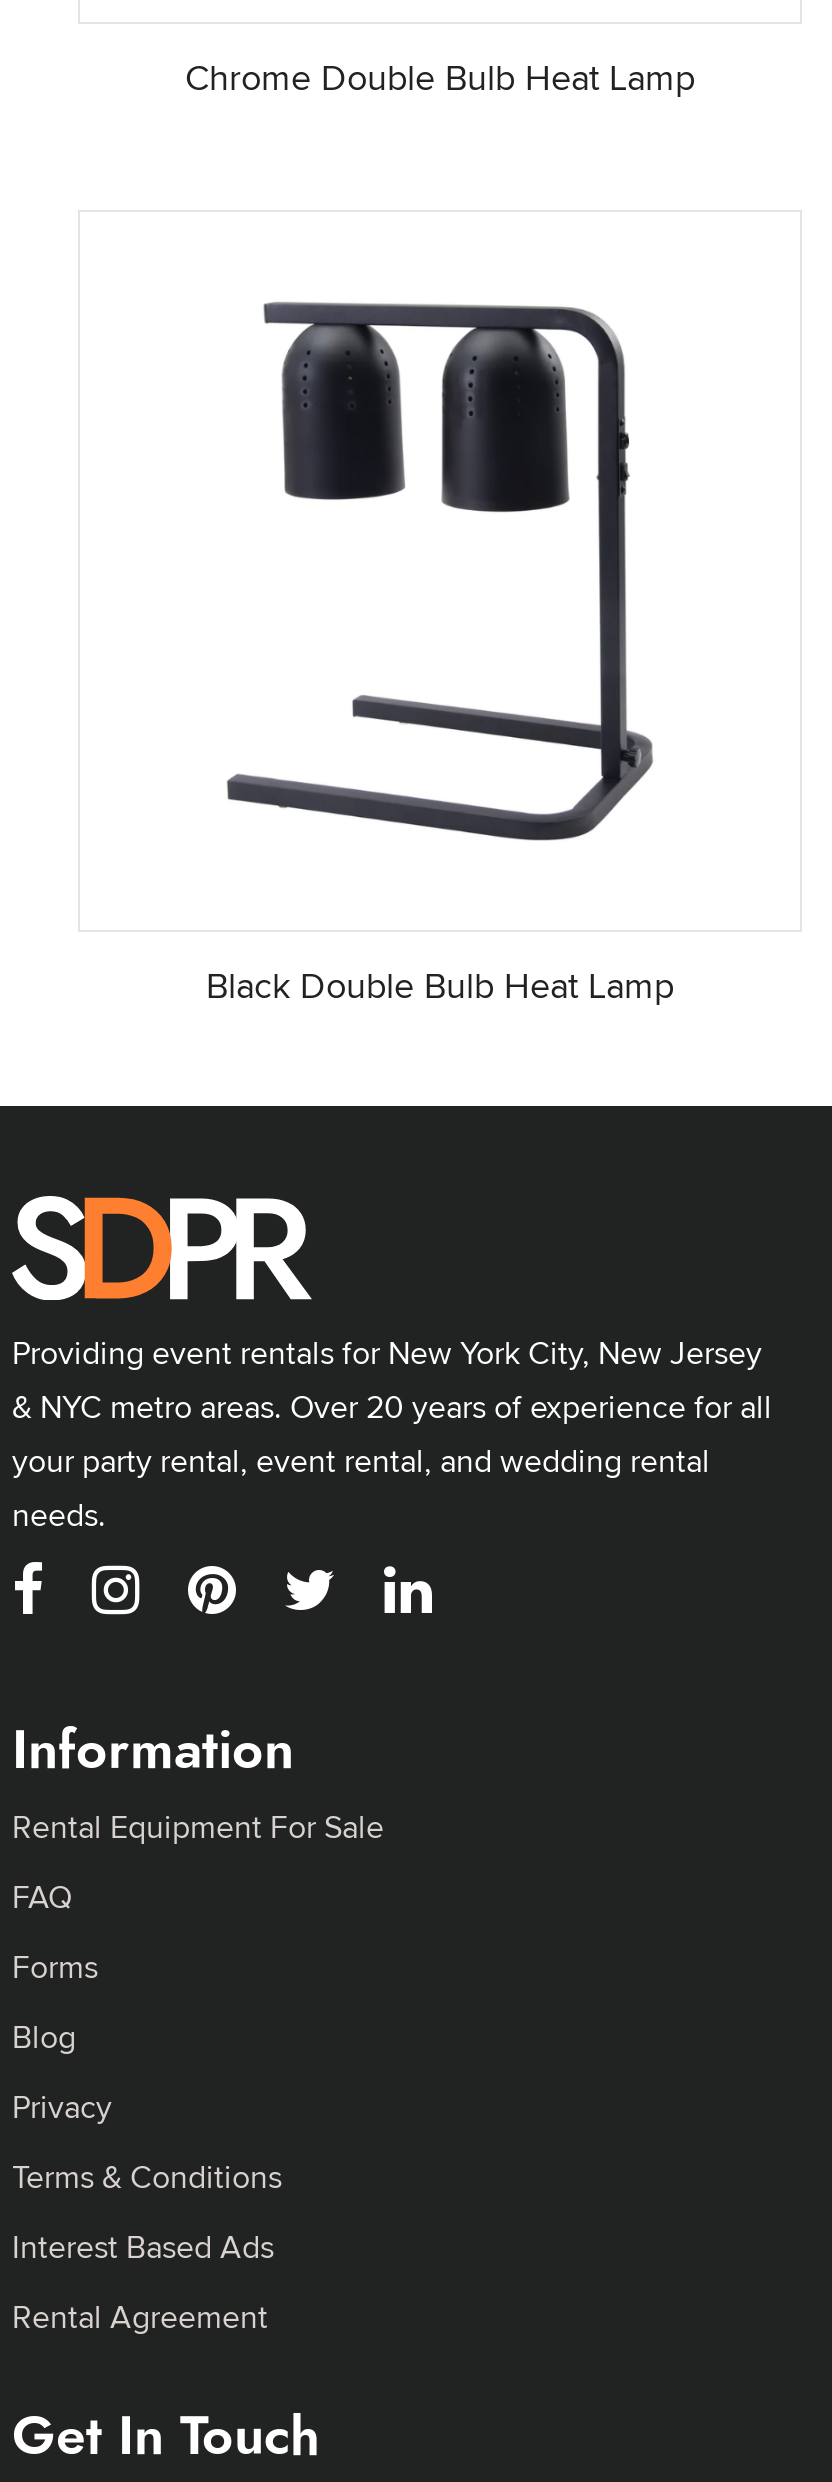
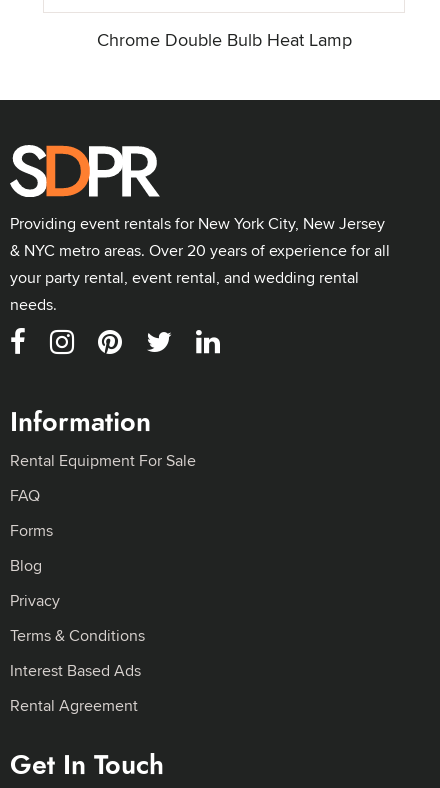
- [image]

- Black Double Bulb Heat Lamp
